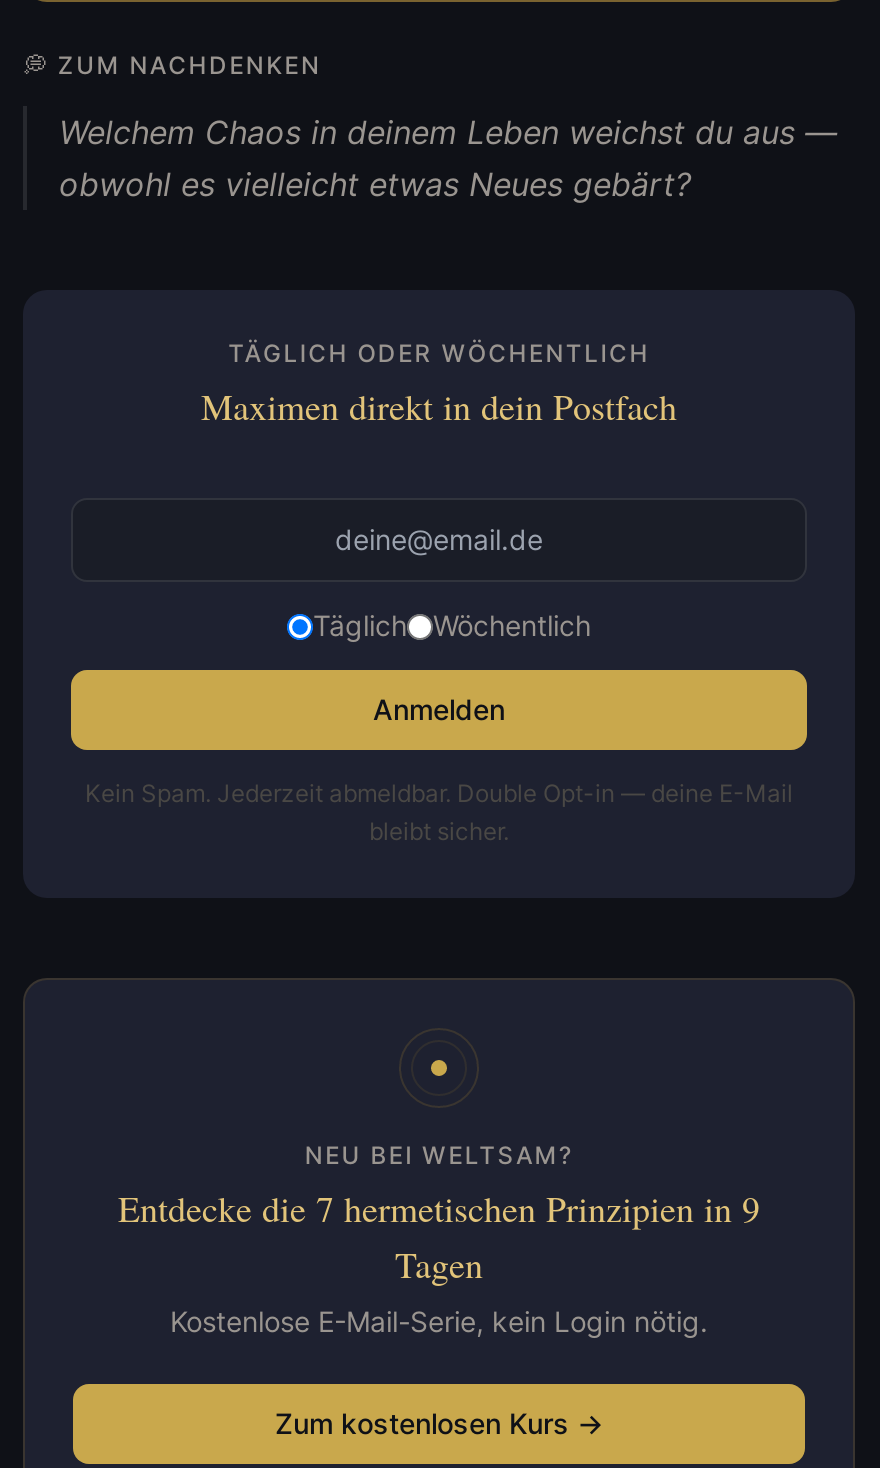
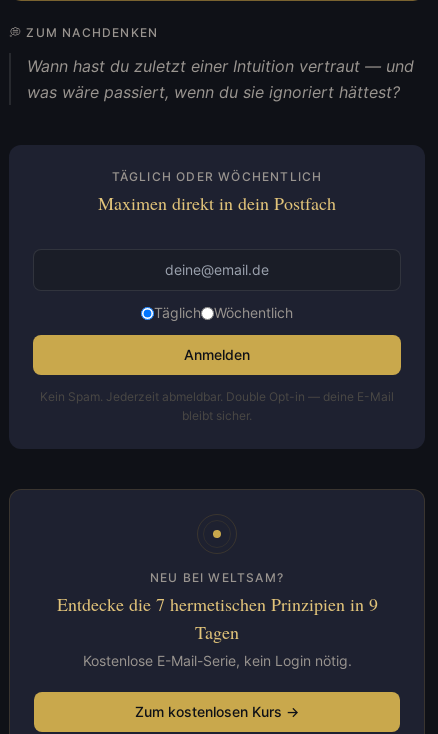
- Welchem Chaos in deinem Leben weichst du aus —
- obwohl es vielleicht etwas Neues gebärt?
+ Wann hast du zuletzt einer Intuition vertraut — und
+ was wäre passiert, wenn du sie ignoriert hättest?
